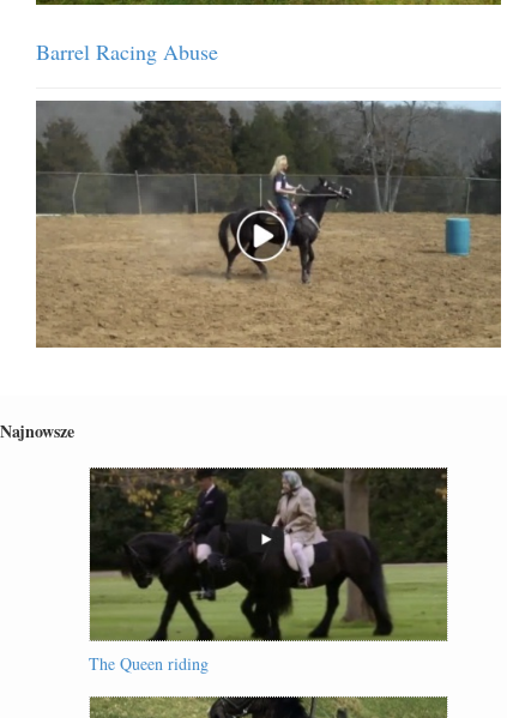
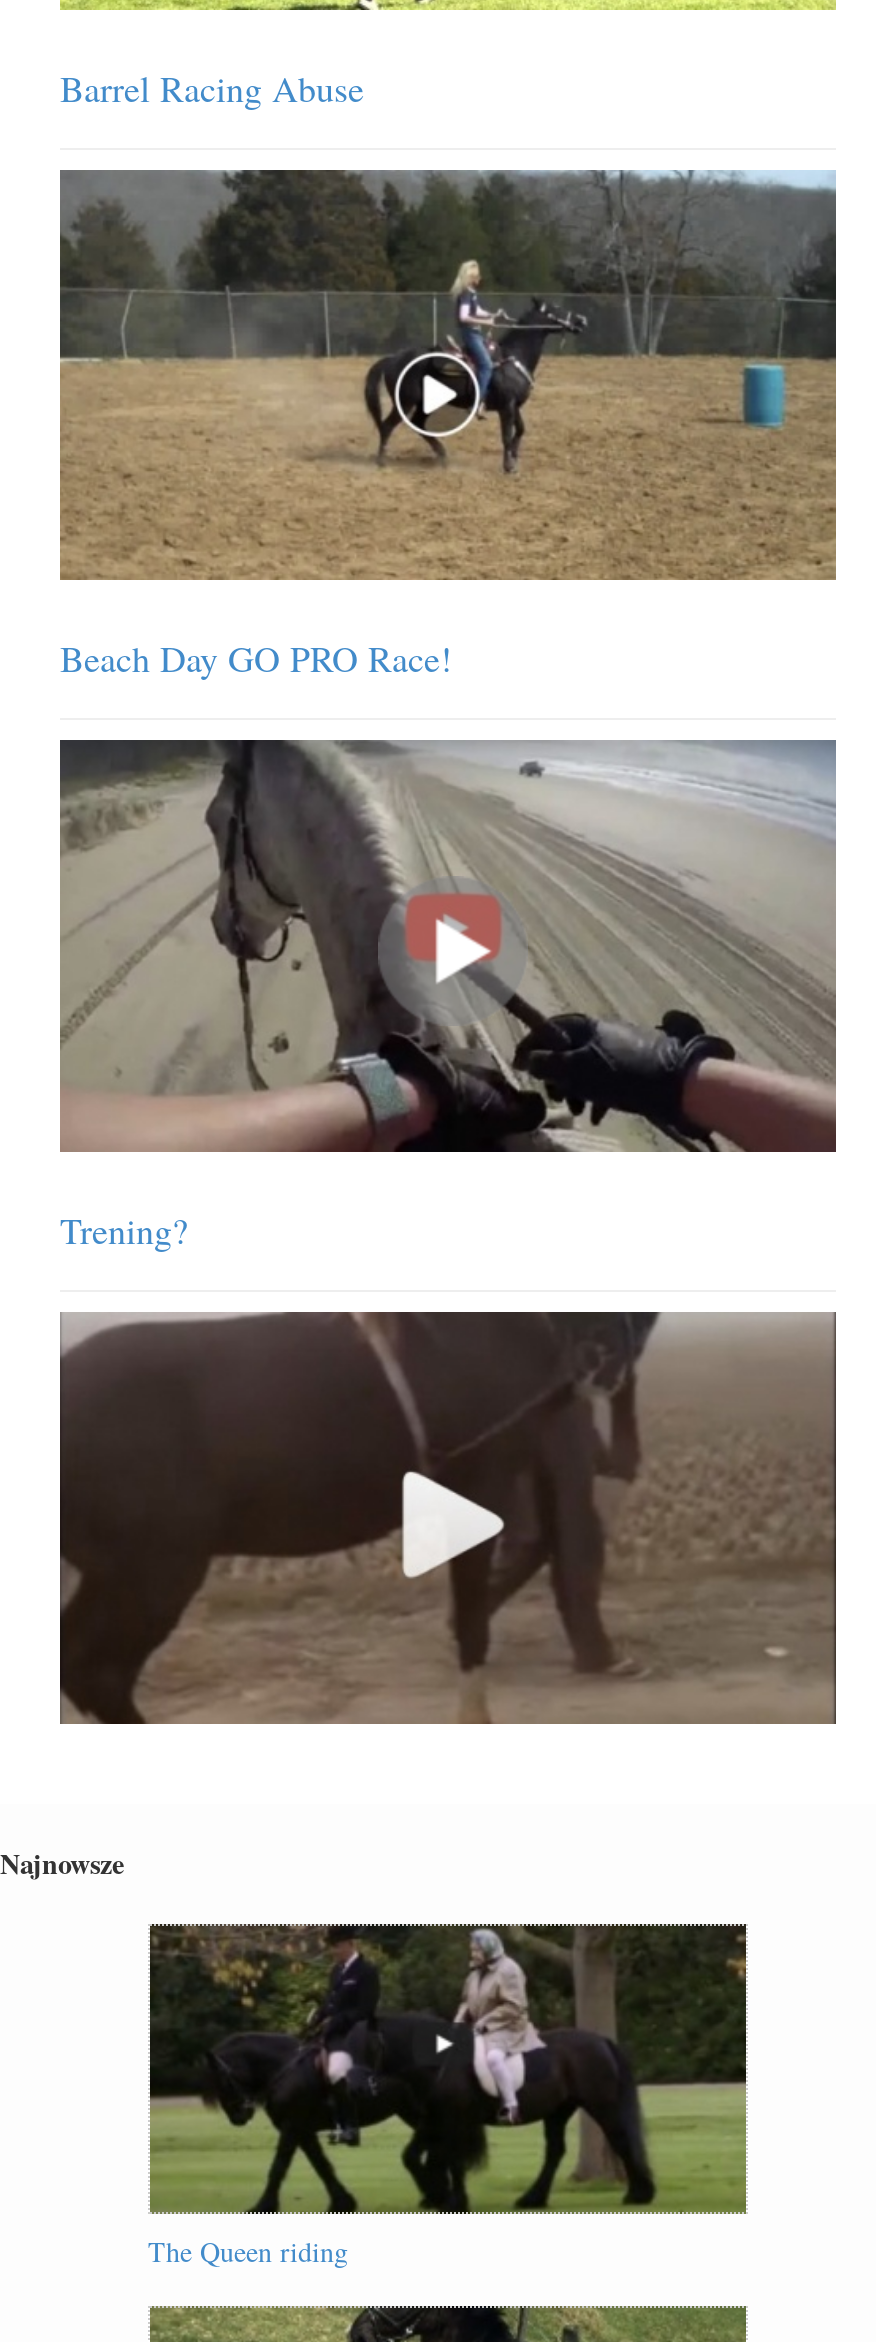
+ [image]
+ Trening?

+ [image]

+ Beach Day GO PRO Race!
